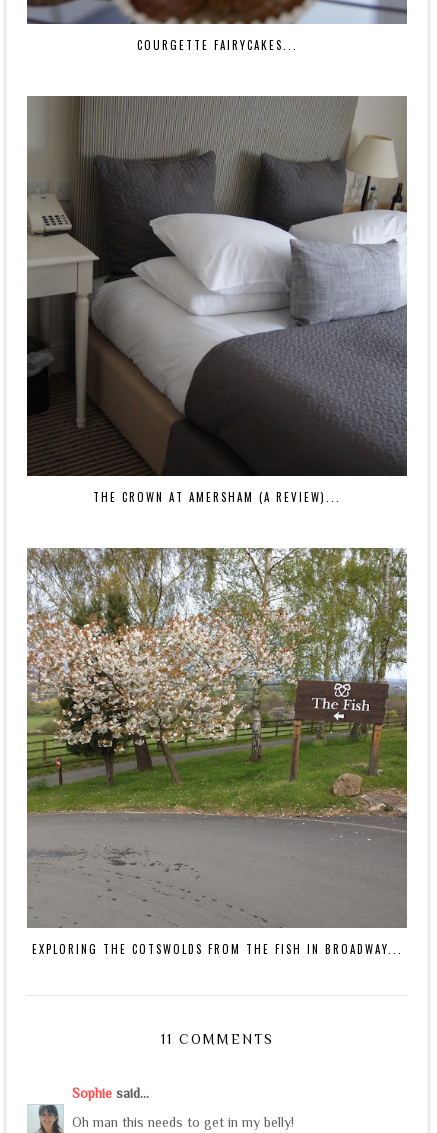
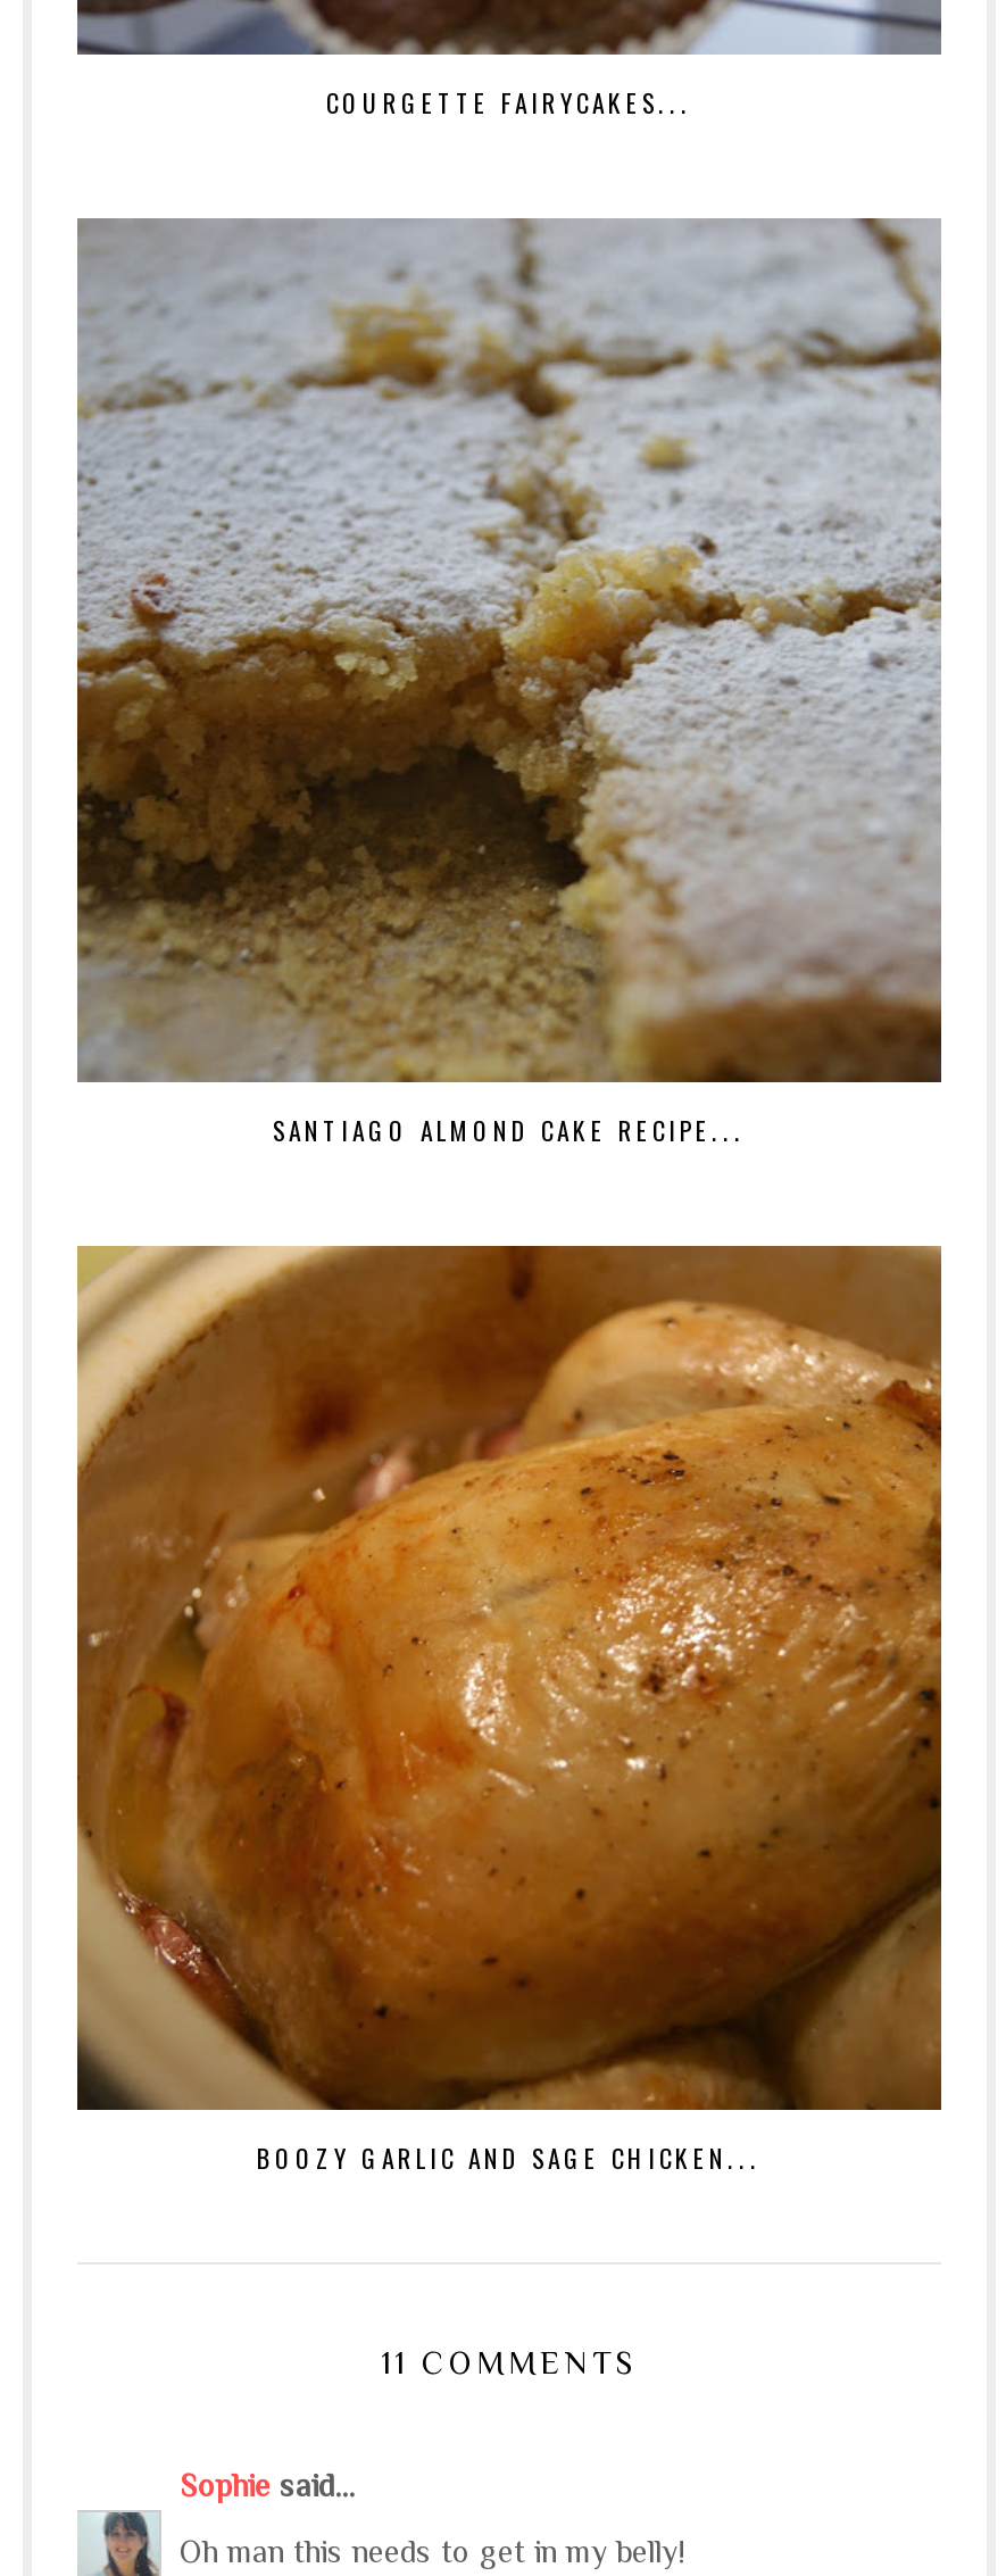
- [image]
- THE CROWN AT AMERSHAM (A REVIEW)...
+ [image]
+ SANTIAGO ALMOND CAKE RECIPE...

- [image]
- EXPLORING THE COTSWOLDS FROM THE FISH IN BROADWAY...
+ [image]
+ BOOZY GARLIC AND SAGE CHICKEN...
